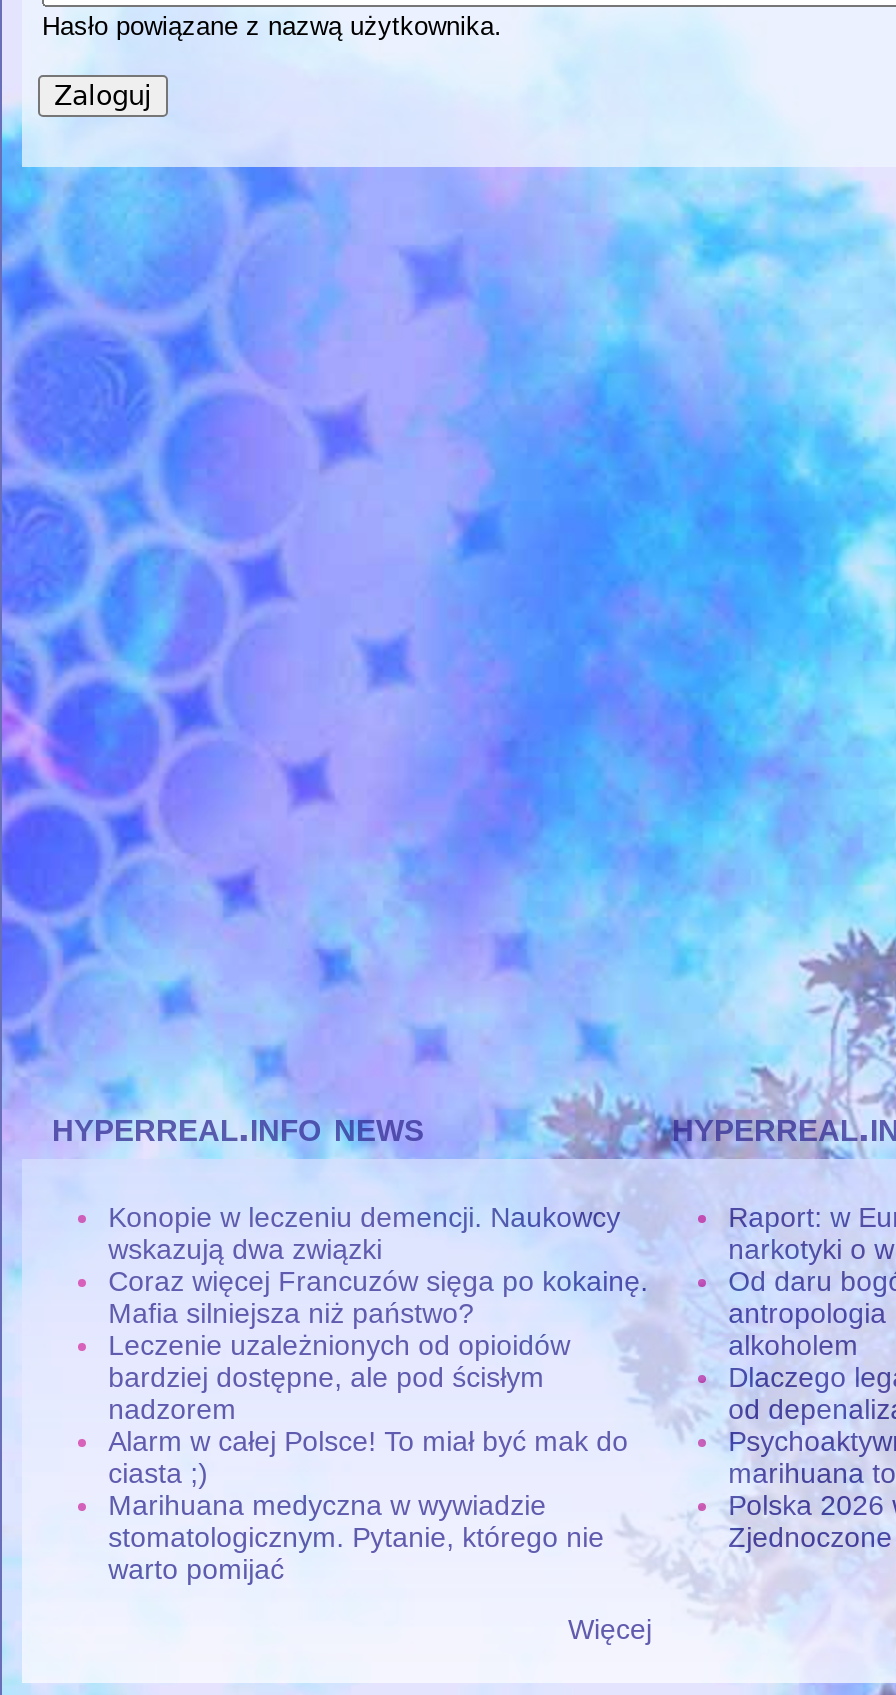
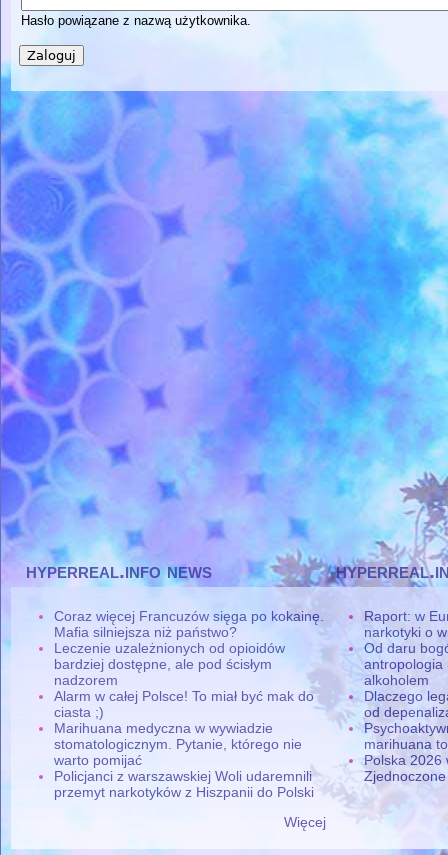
- Konopie w leczeniu demencji. Naukowcy
- wskazują dwa związki

moved up: Coraz więcej Francuzów sięga po kokainę. | Mafia silniejsza niż państwo? | Leczenie uzależnionych od opioidów | ... | stomatologicznym. Pytanie, którego nie | warto pomijać

+ Policjanci z warszawskiej Woli udaremnili
+ przemyt narkotyków z Hiszpanii do Polski
